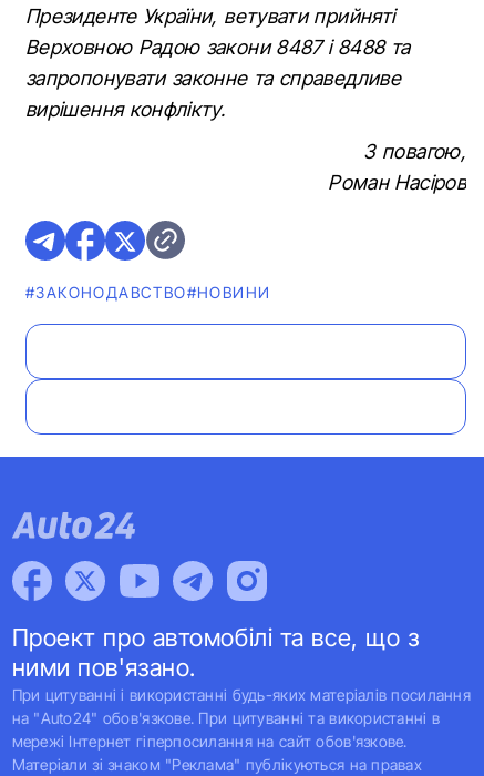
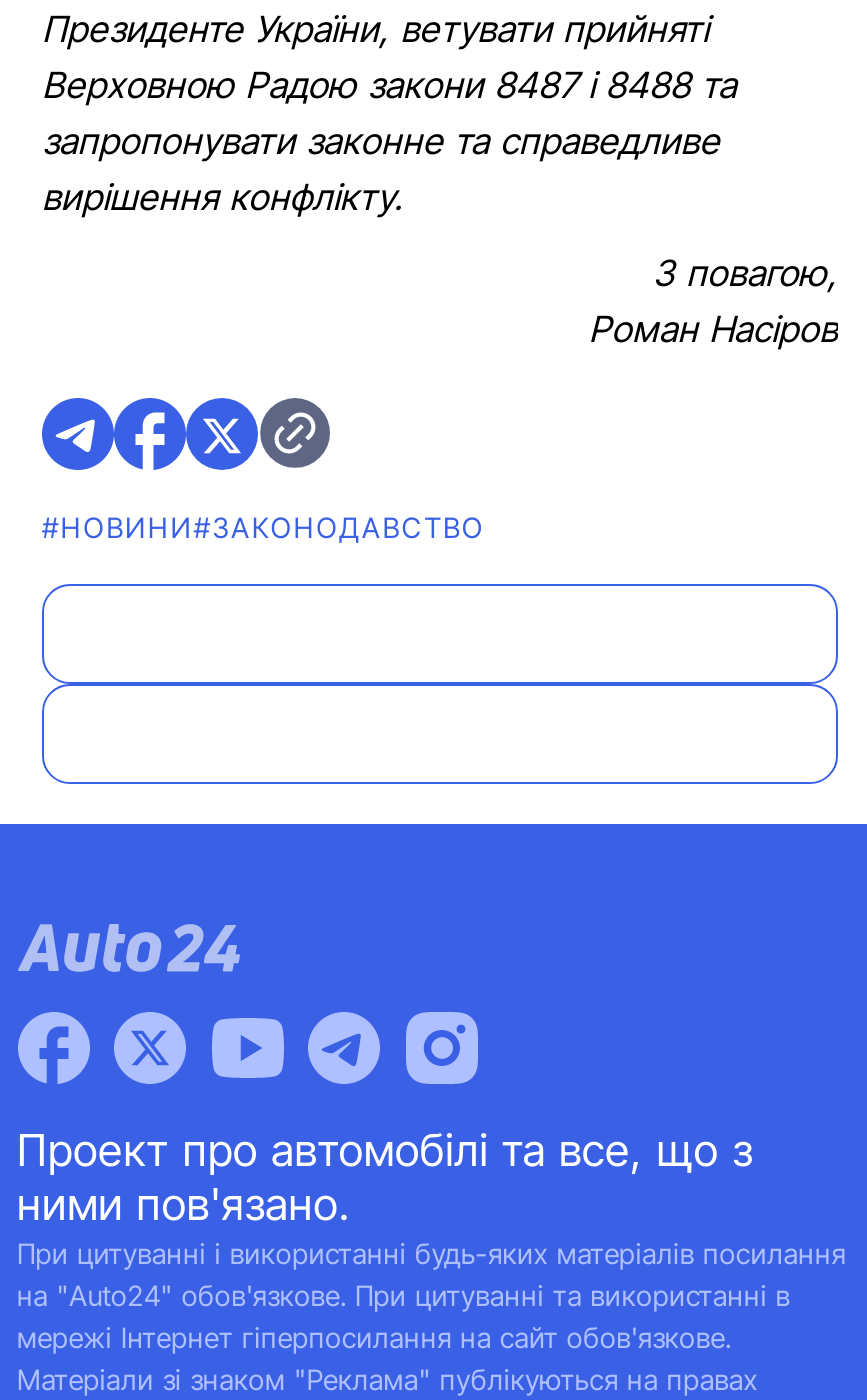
- #ЗАКОНОДАВСТВО#НОВИНИ
+ #НОВИНИ#ЗАКОНОДАВСТВО
